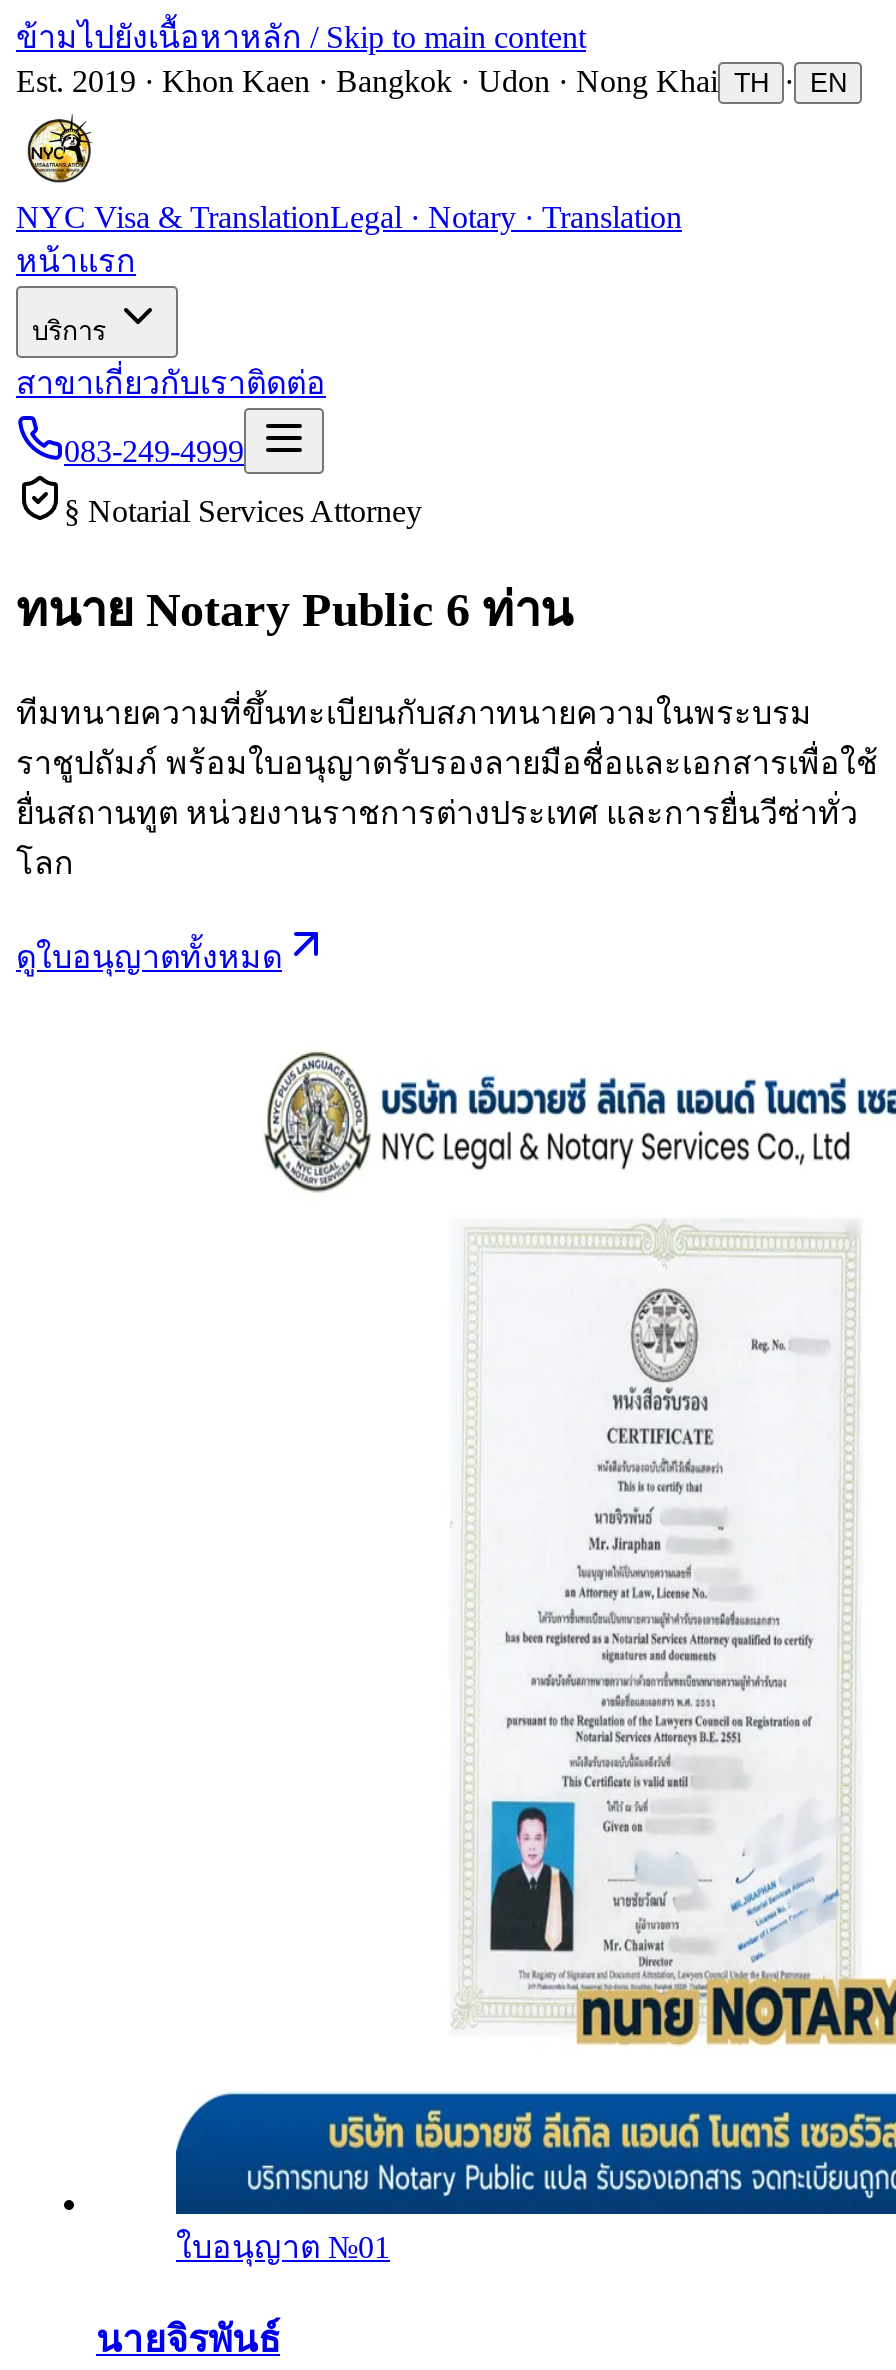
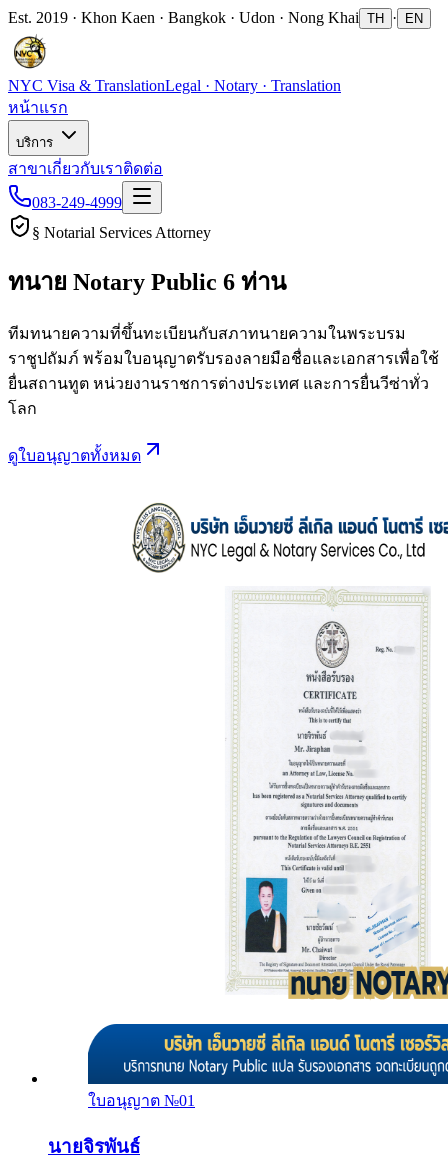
- ข้ามไปยังเนื้อหาหลัก / Skip to main content
